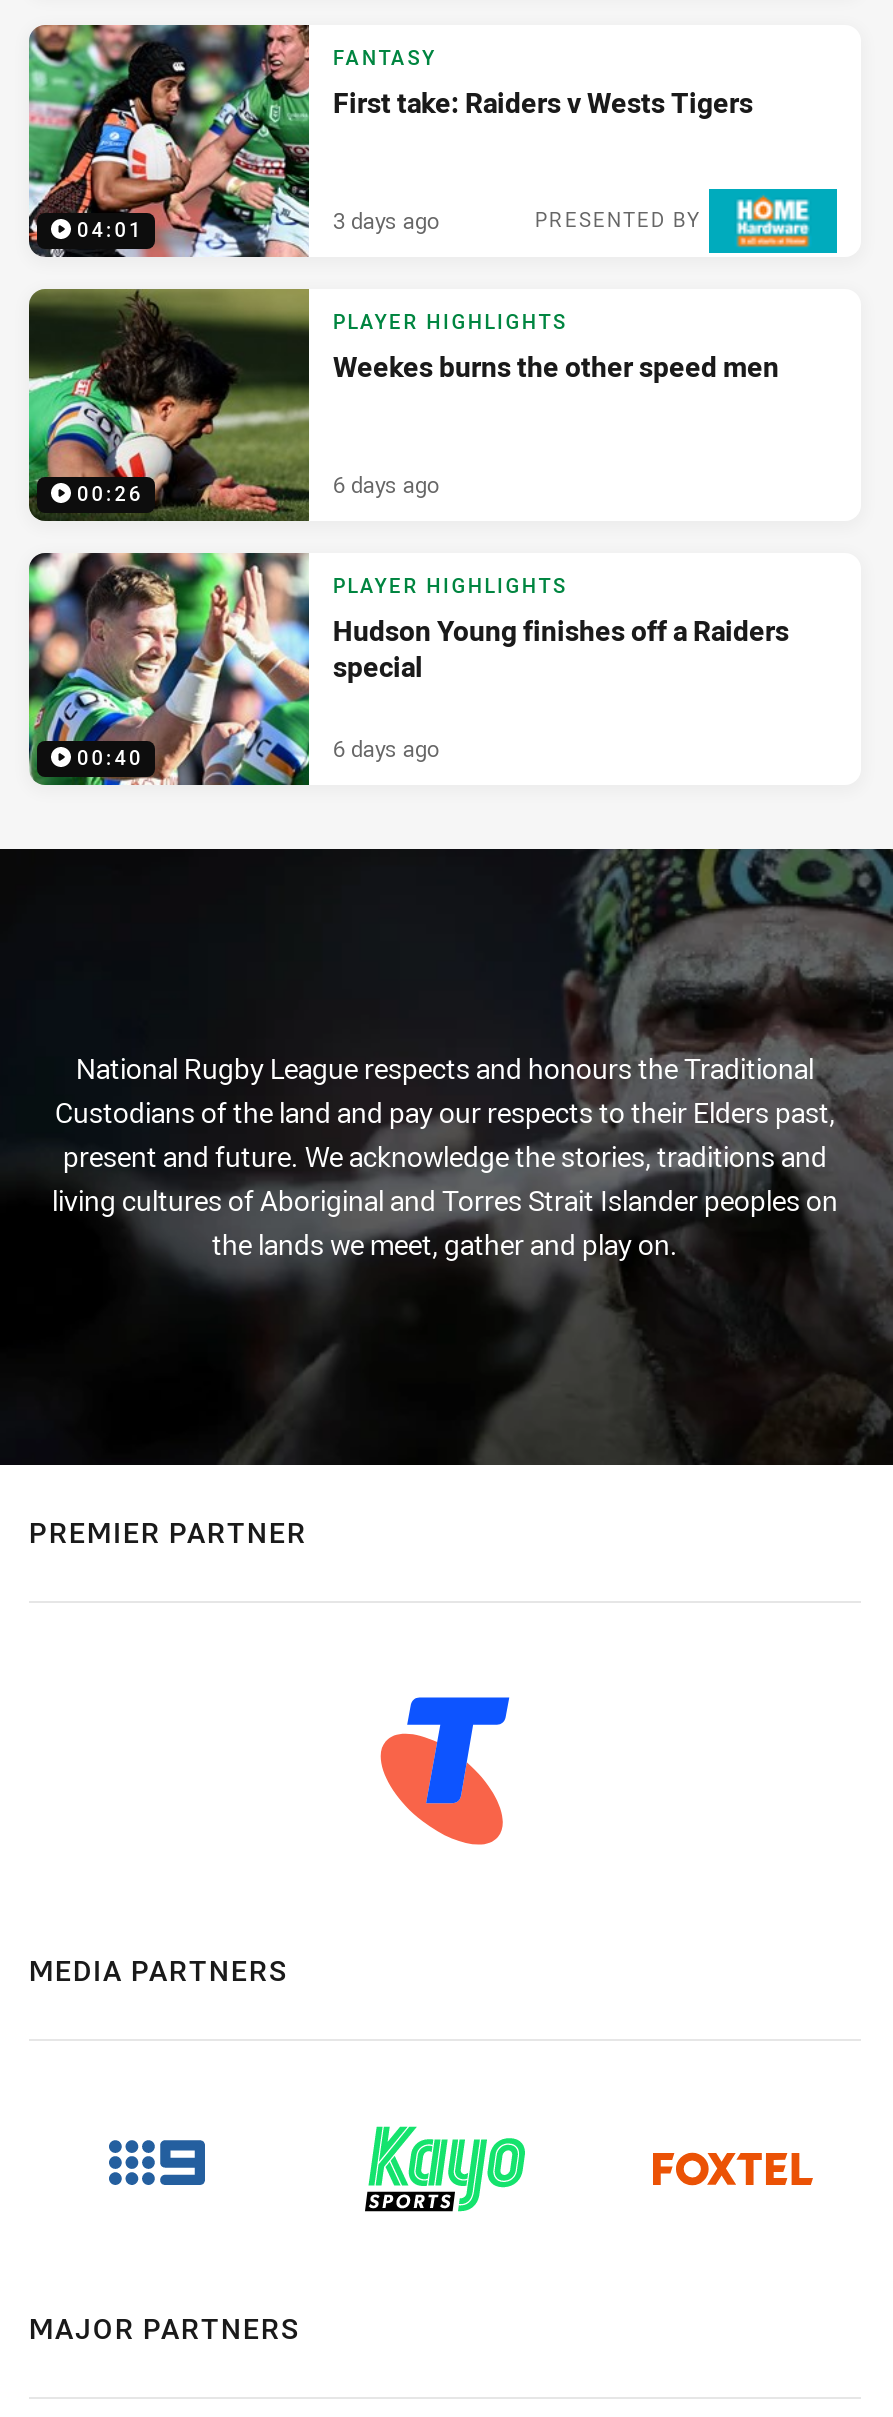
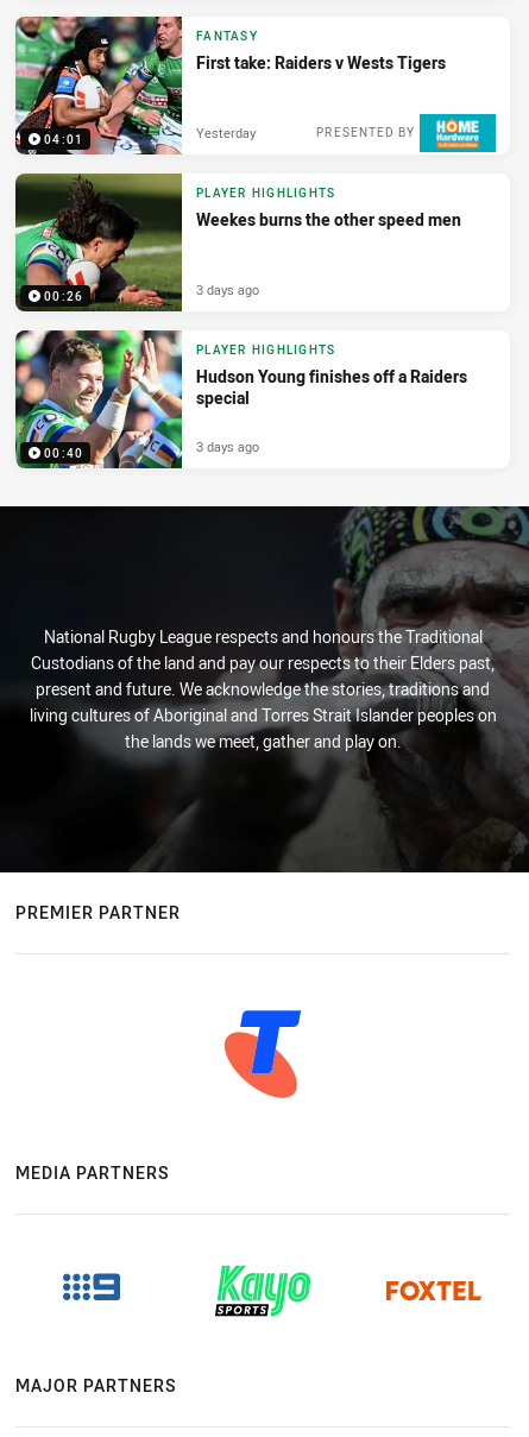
- 3 days ago
+ Yesterday

- 6 days ago
+ 3 days ago

- 6 days ago
+ 3 days ago
